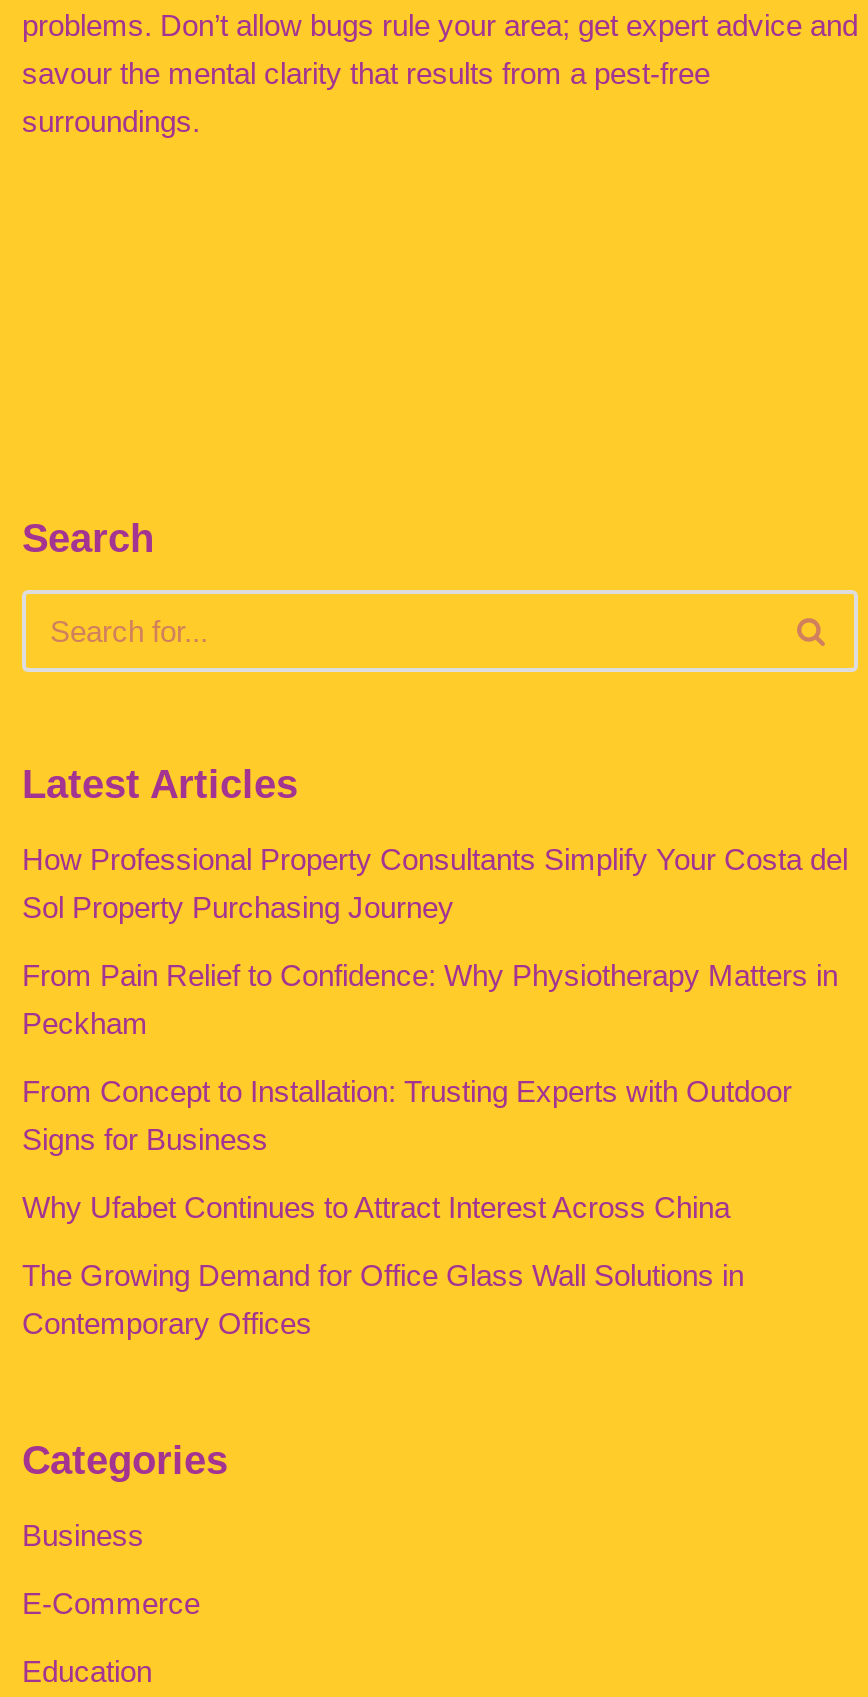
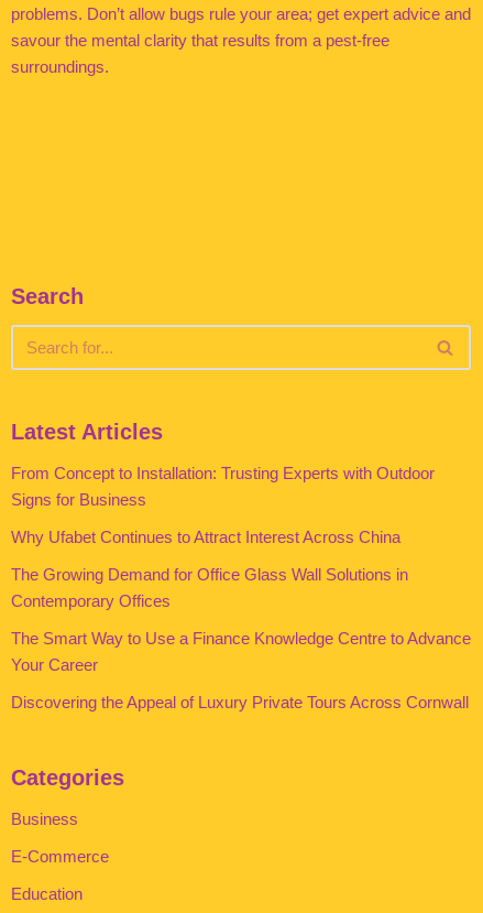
- How Professional Property Consultants Simplify Your Costa del
- Sol Property Purchasing Journey
- From Pain Relief to Confidence: Why Physiotherapy Matters in
- Peckham

moved up: From Concept to Installation: Trusting Experts with Outdoor | Signs for Business | Why Ufabet Continues to Attract Interest Across China | The Growing Demand for Office Glass Wall Solutions in | Contemporary Offices

+ The Smart Way to Use a Finance Knowledge Centre to Advance
+ Your Career
+ Discovering the Appeal of Luxury Private Tours Across Cornwall
